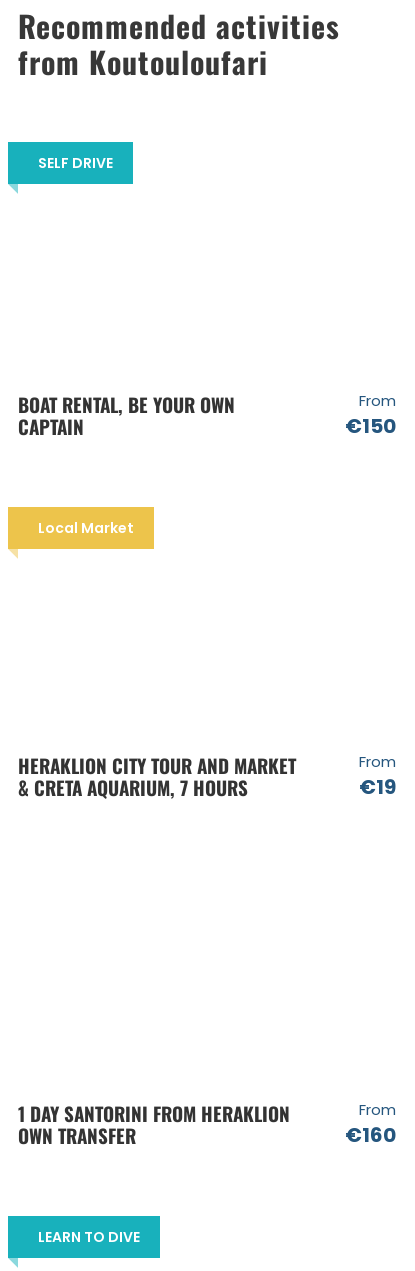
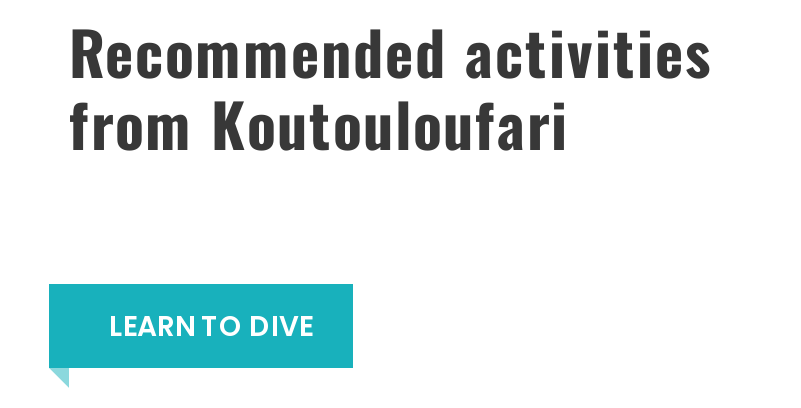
- SELF DRIVE

- BOAT RENTAL, BE YOUR OWN
- CAPTAIN

- From
- €150

- Local Market

- HERAKLION CITY TOUR AND MARKET
- & CRETA AQUARIUM, 7 HOURS

- From
- €19

- 1 DAY SANTORINI FROM HERAKLION
- OWN TRANSFER

- From
- €160
